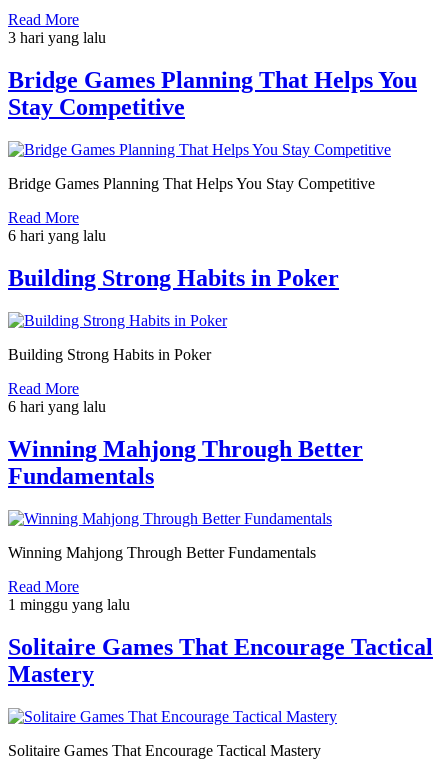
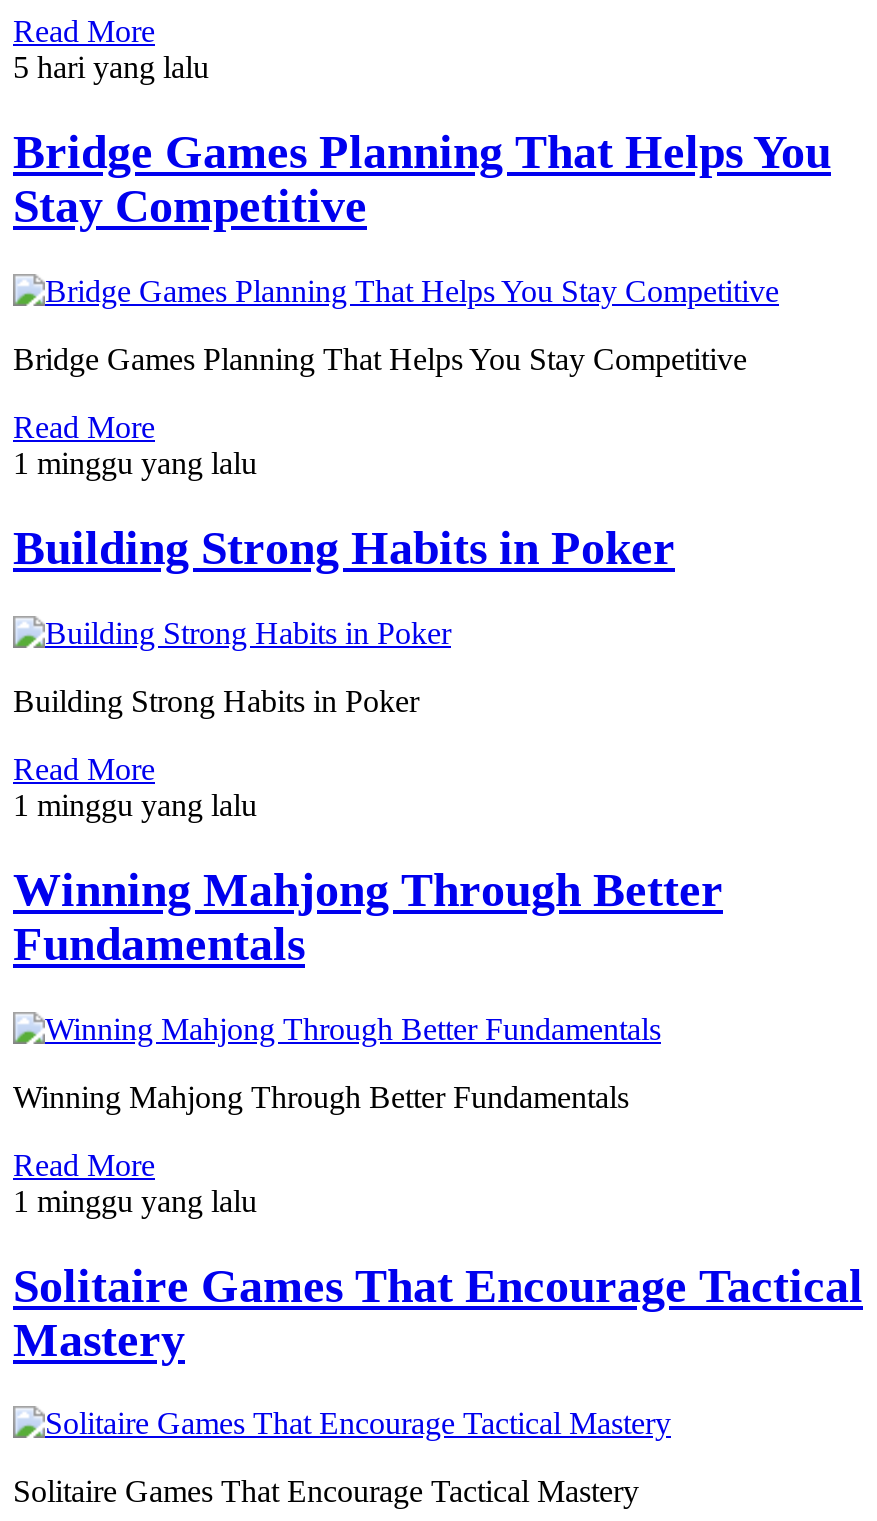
- 3 hari yang lalu
+ 5 hari yang lalu

- 6 hari yang lalu
+ 1 minggu yang lalu

- 6 hari yang lalu
+ 1 minggu yang lalu
